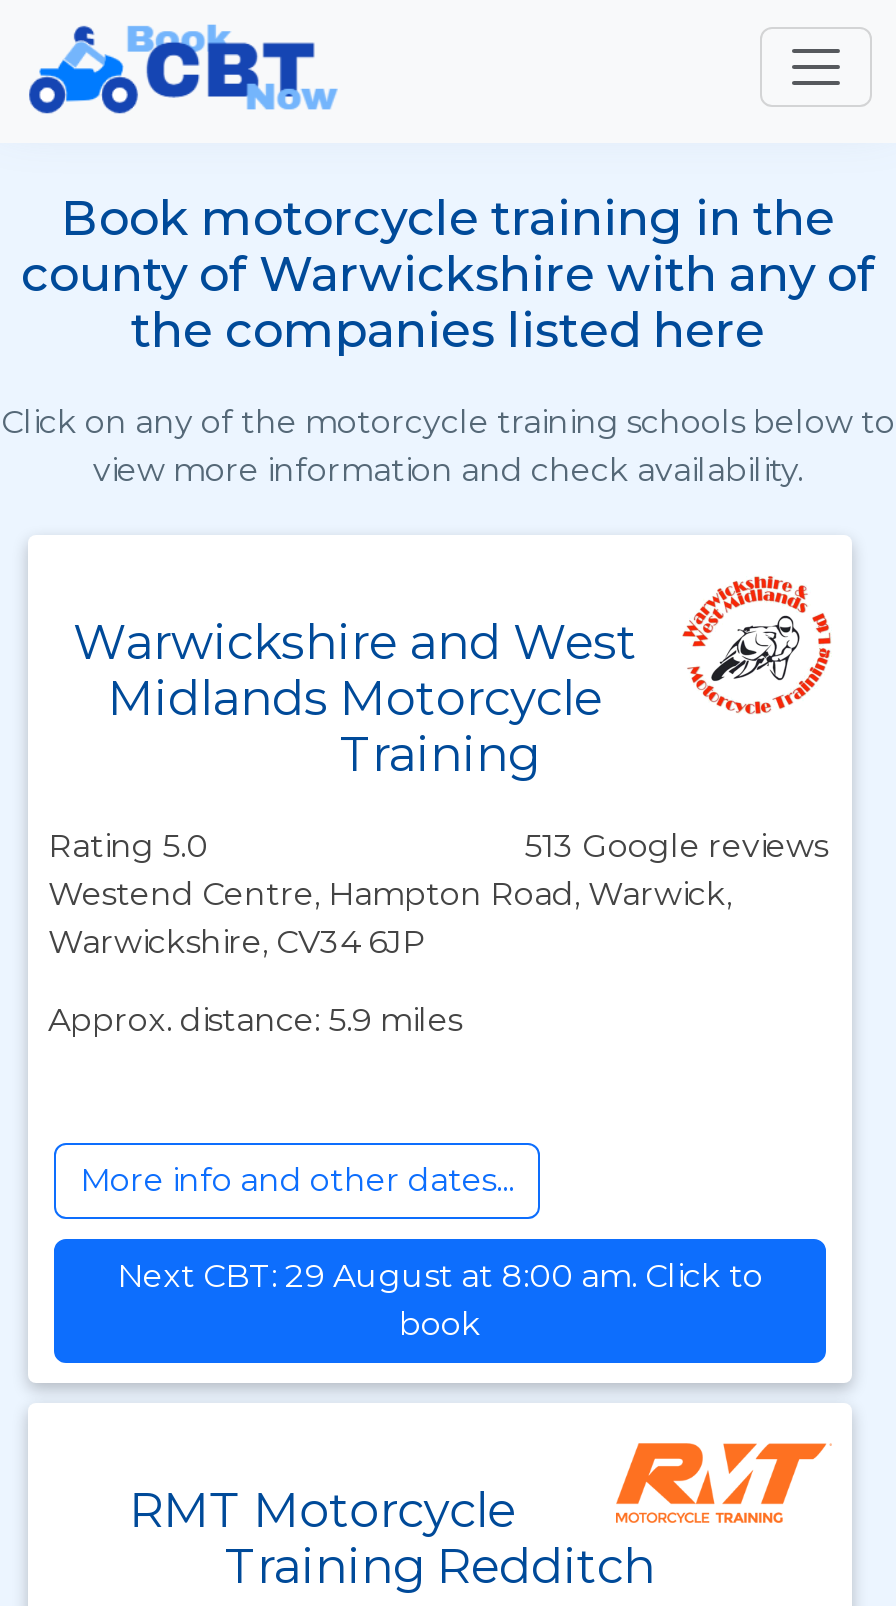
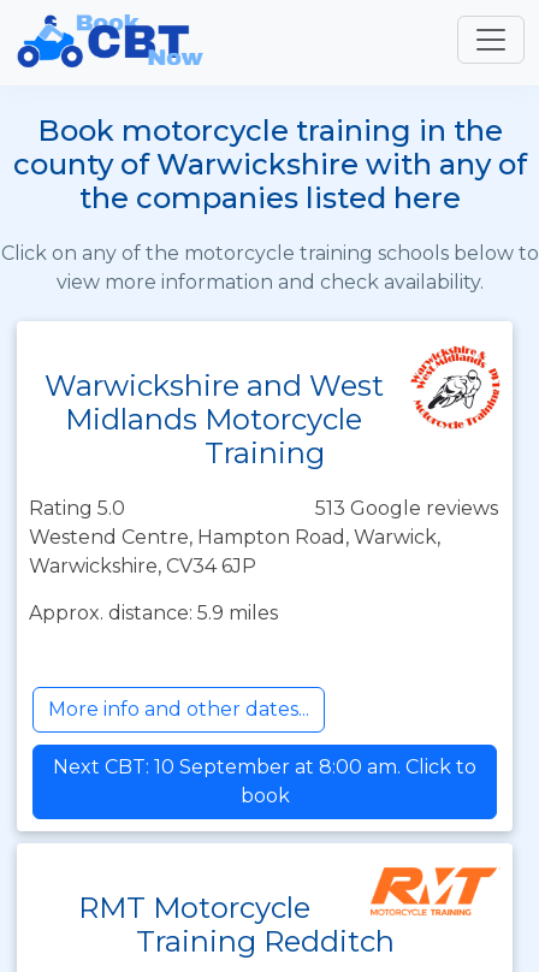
- Next CBT: 29 August at 8:00 am. Click to
+ Next CBT: 10 September at 8:00 am. Click to
